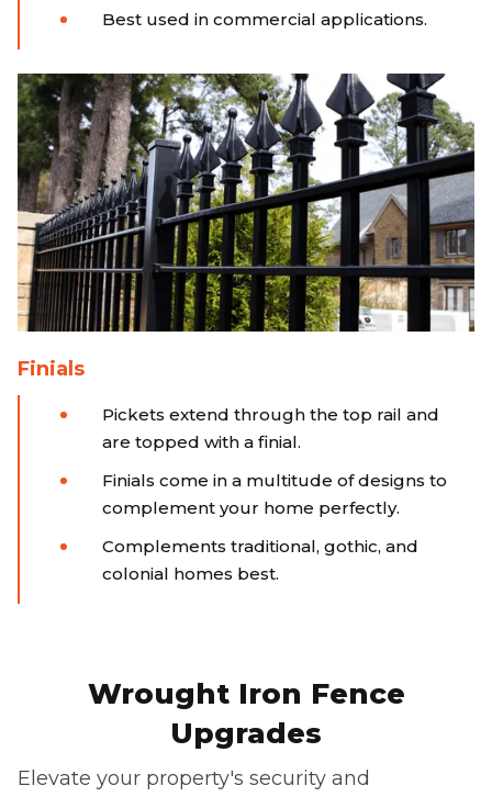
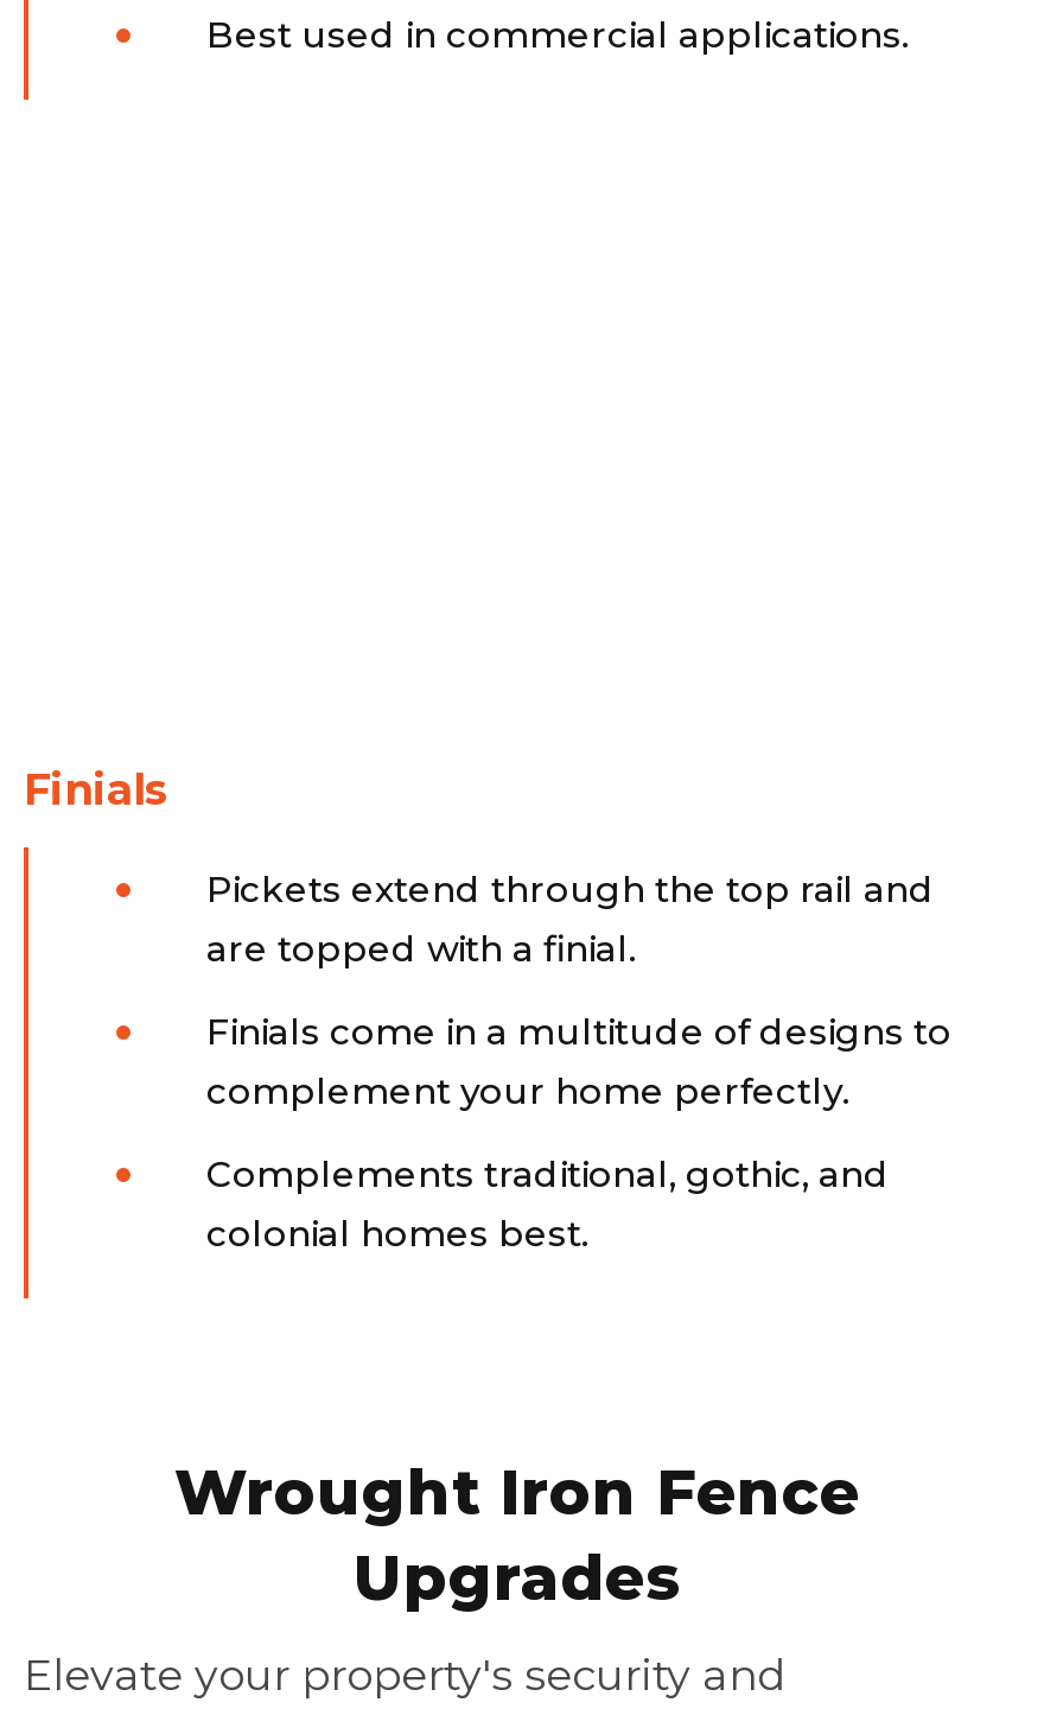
- [image]
